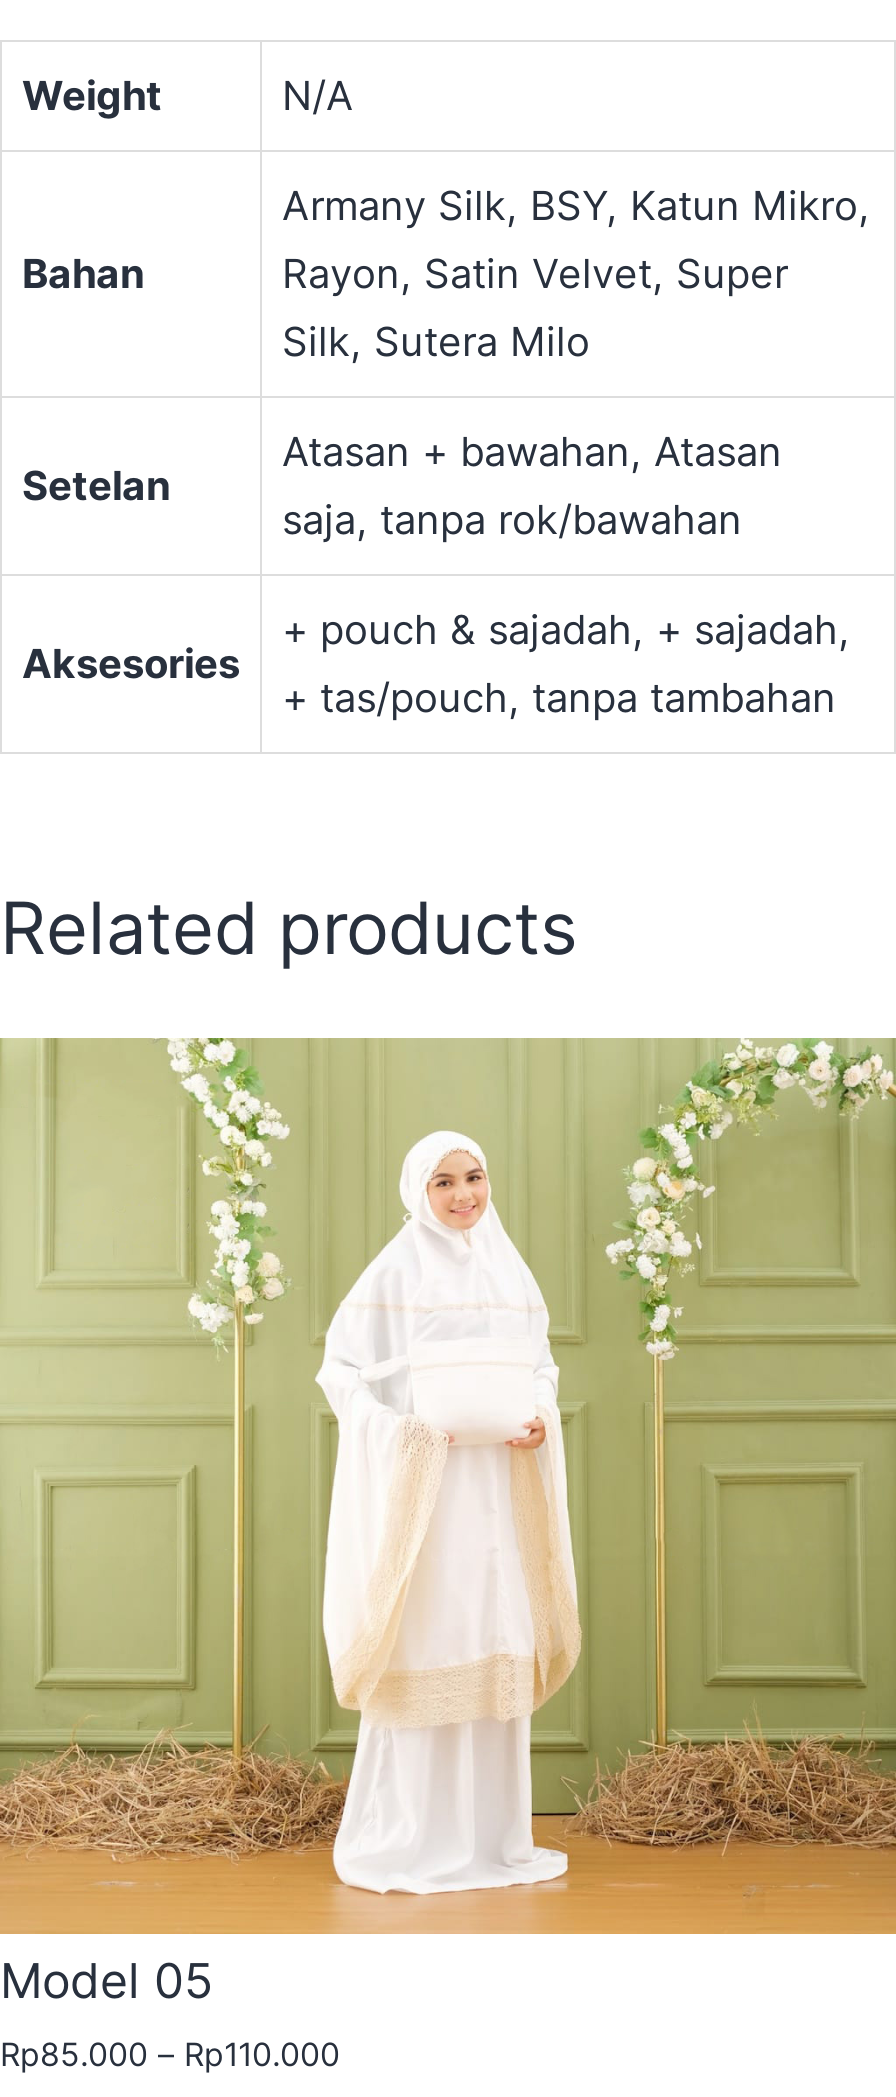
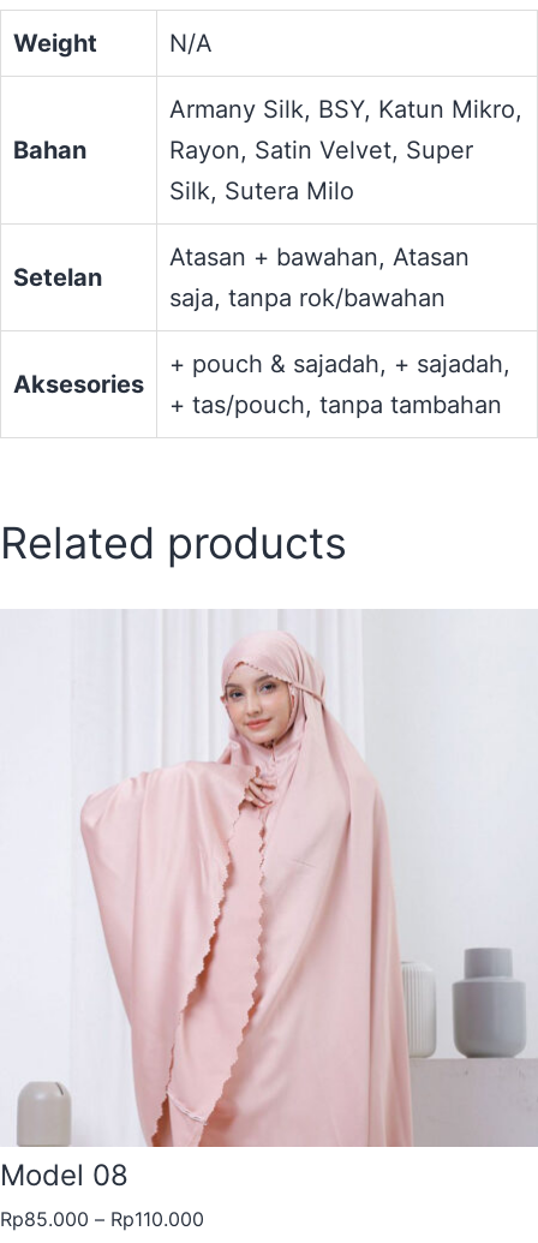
- [image]
- Model 05
+ [image]
+ Model 08
